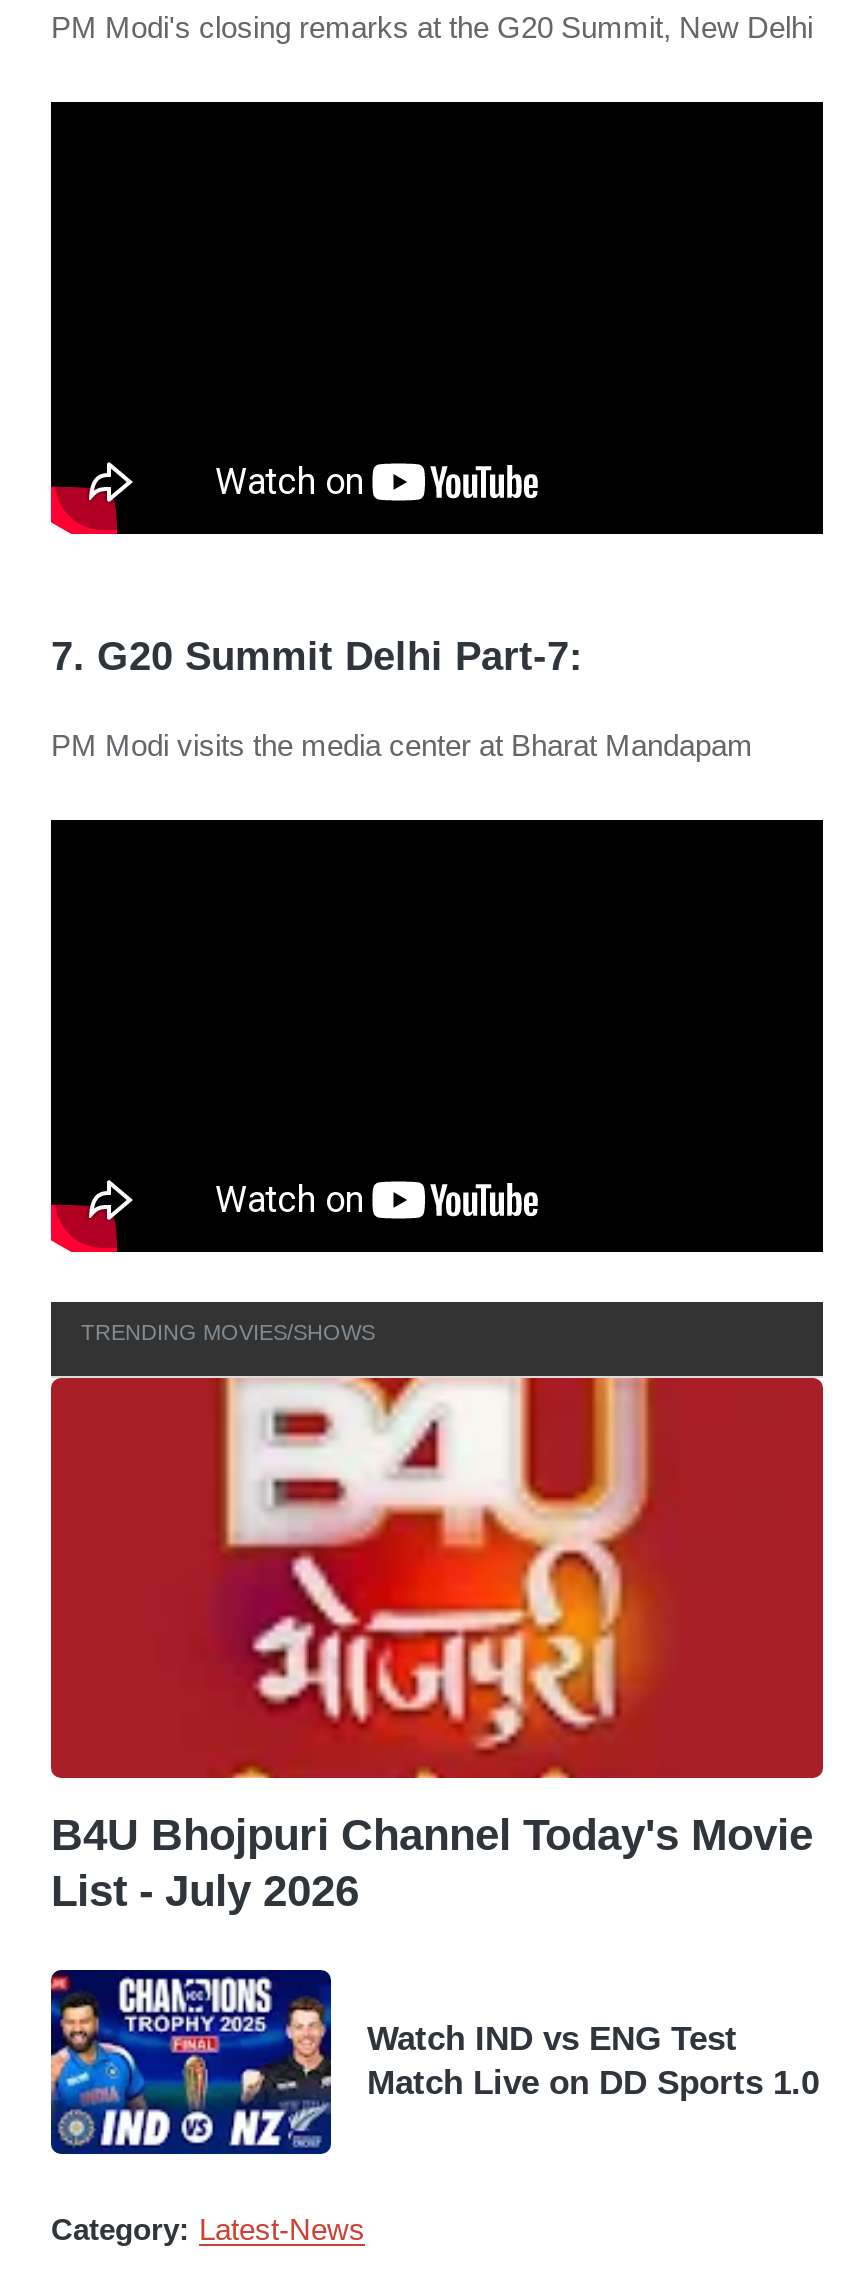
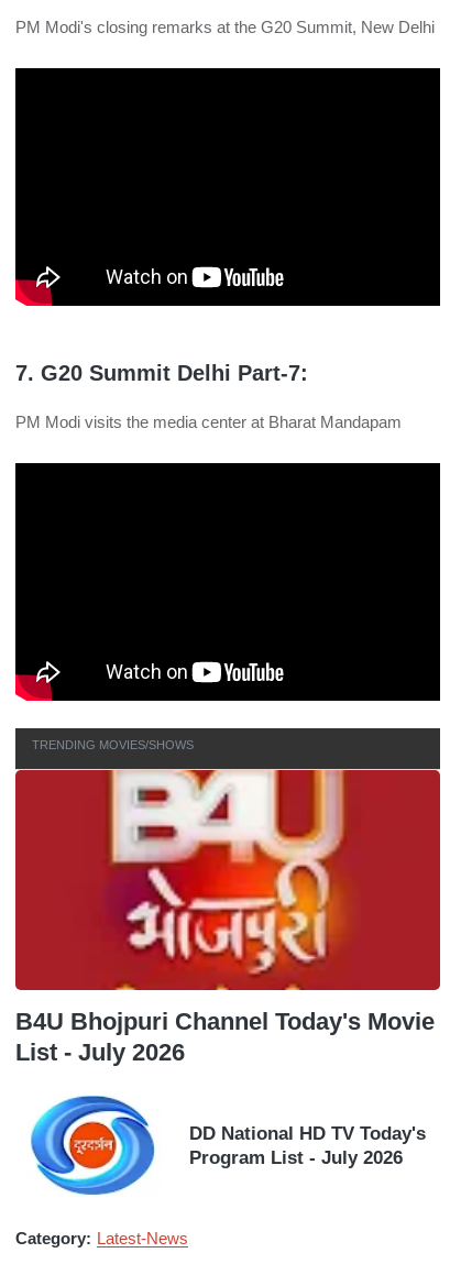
- [image]
- Watch IND vs ENG Test
- Match Live on DD Sports 1.0
+ [image]
+ DD National HD TV Today's
+ Program List - July 2026
